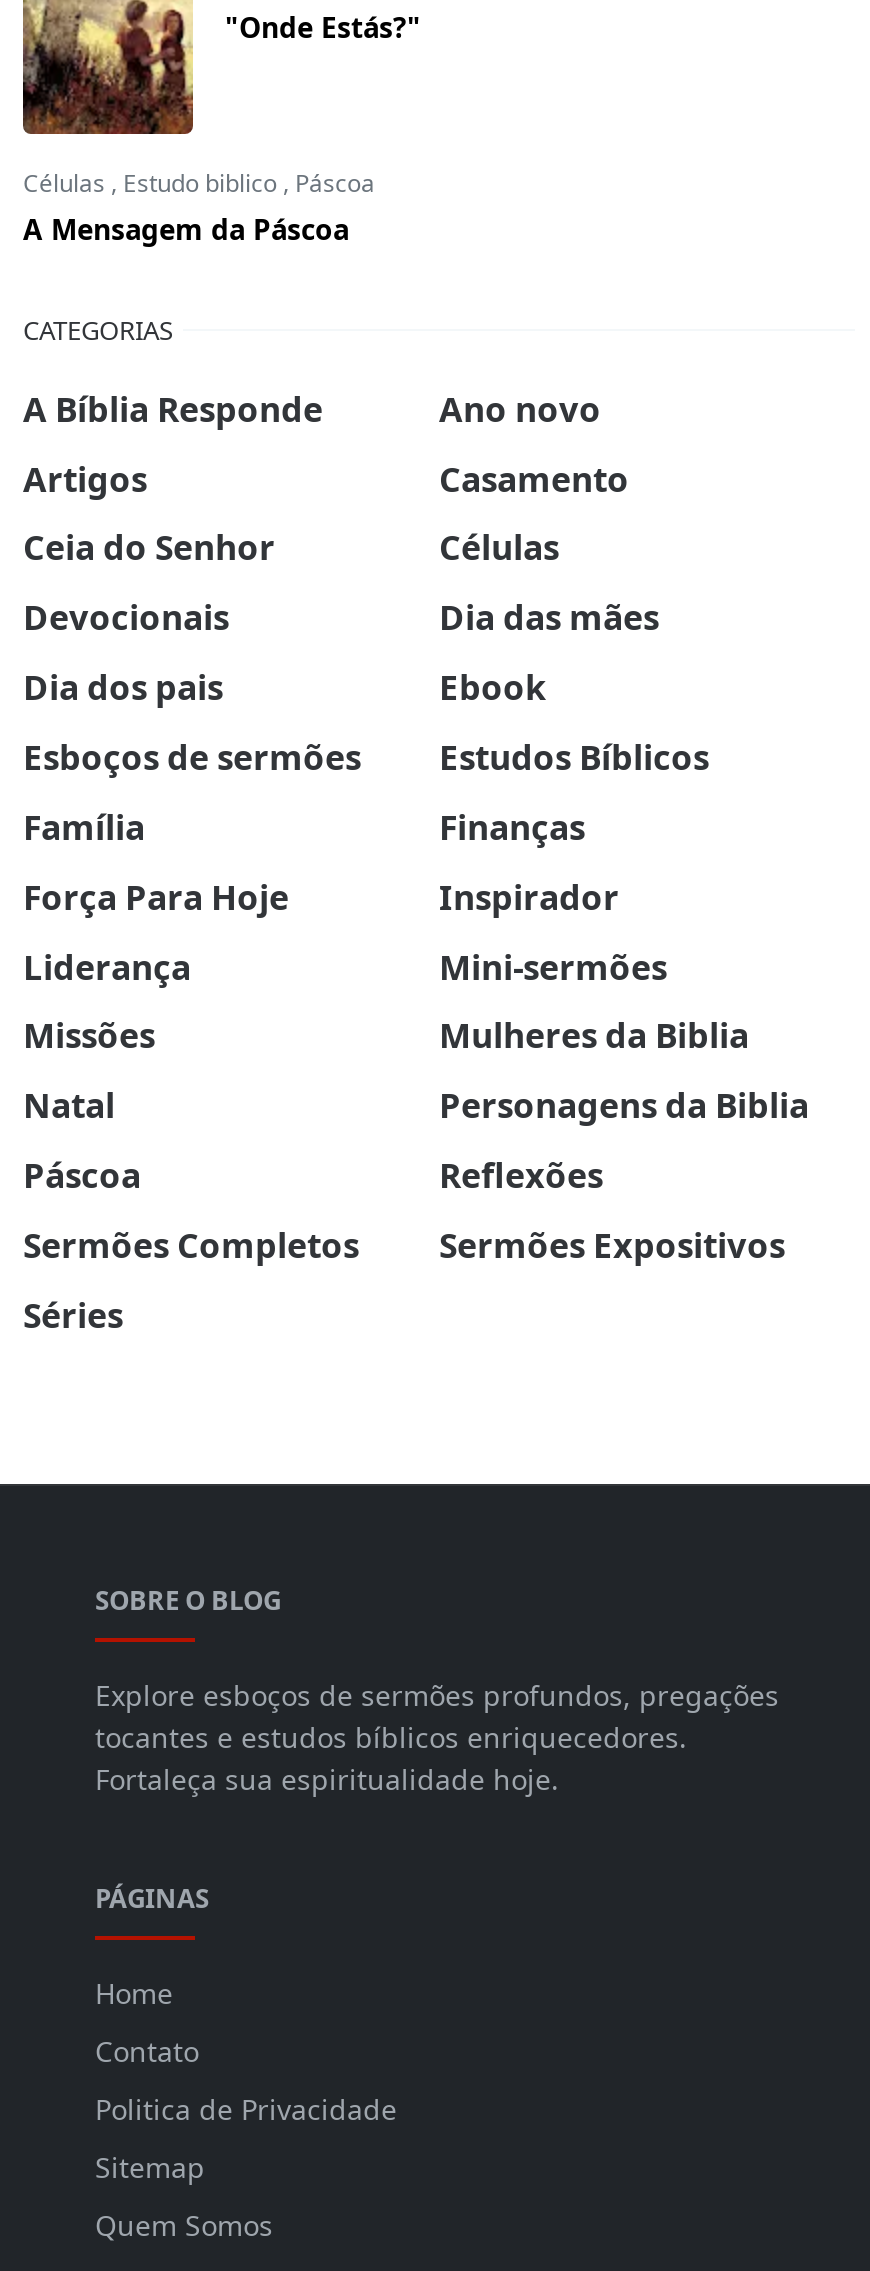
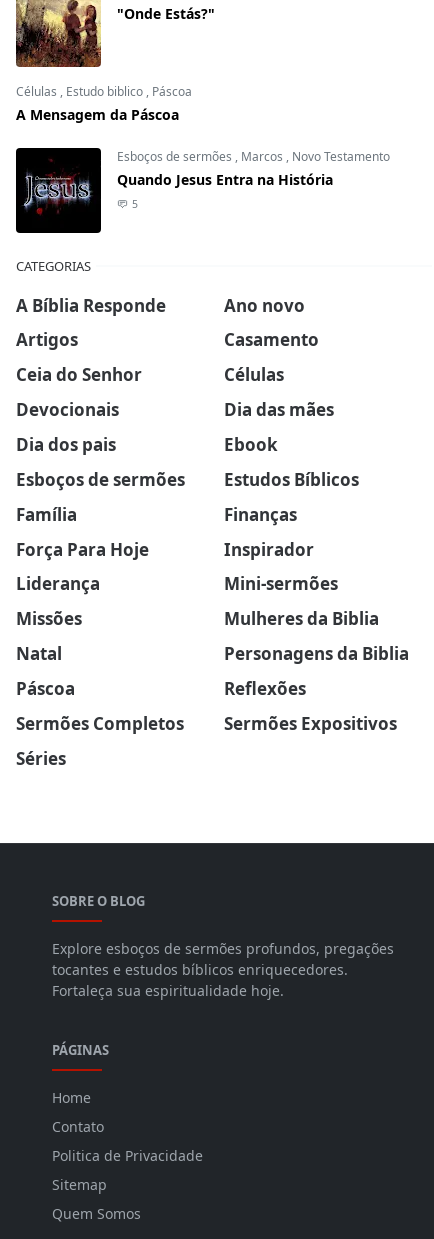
+ [image]
+ Esboços de sermões, Marcos, Novo Testamento
+ Quando Jesus Entra na História
+ 5
